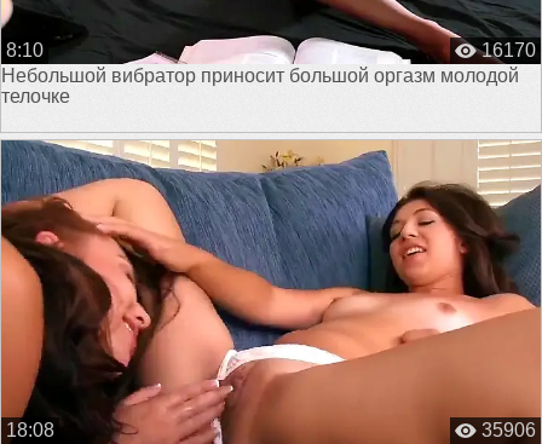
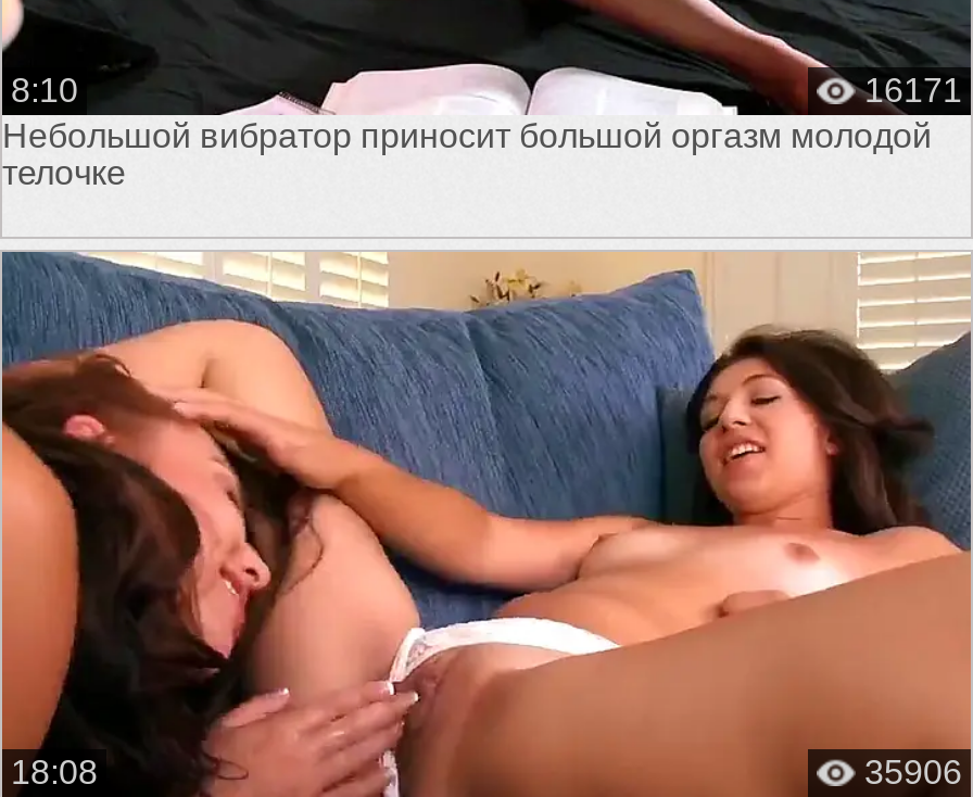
- 16170
+ 16171
